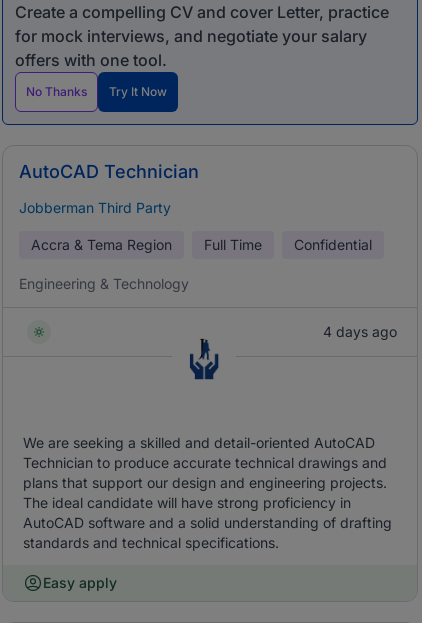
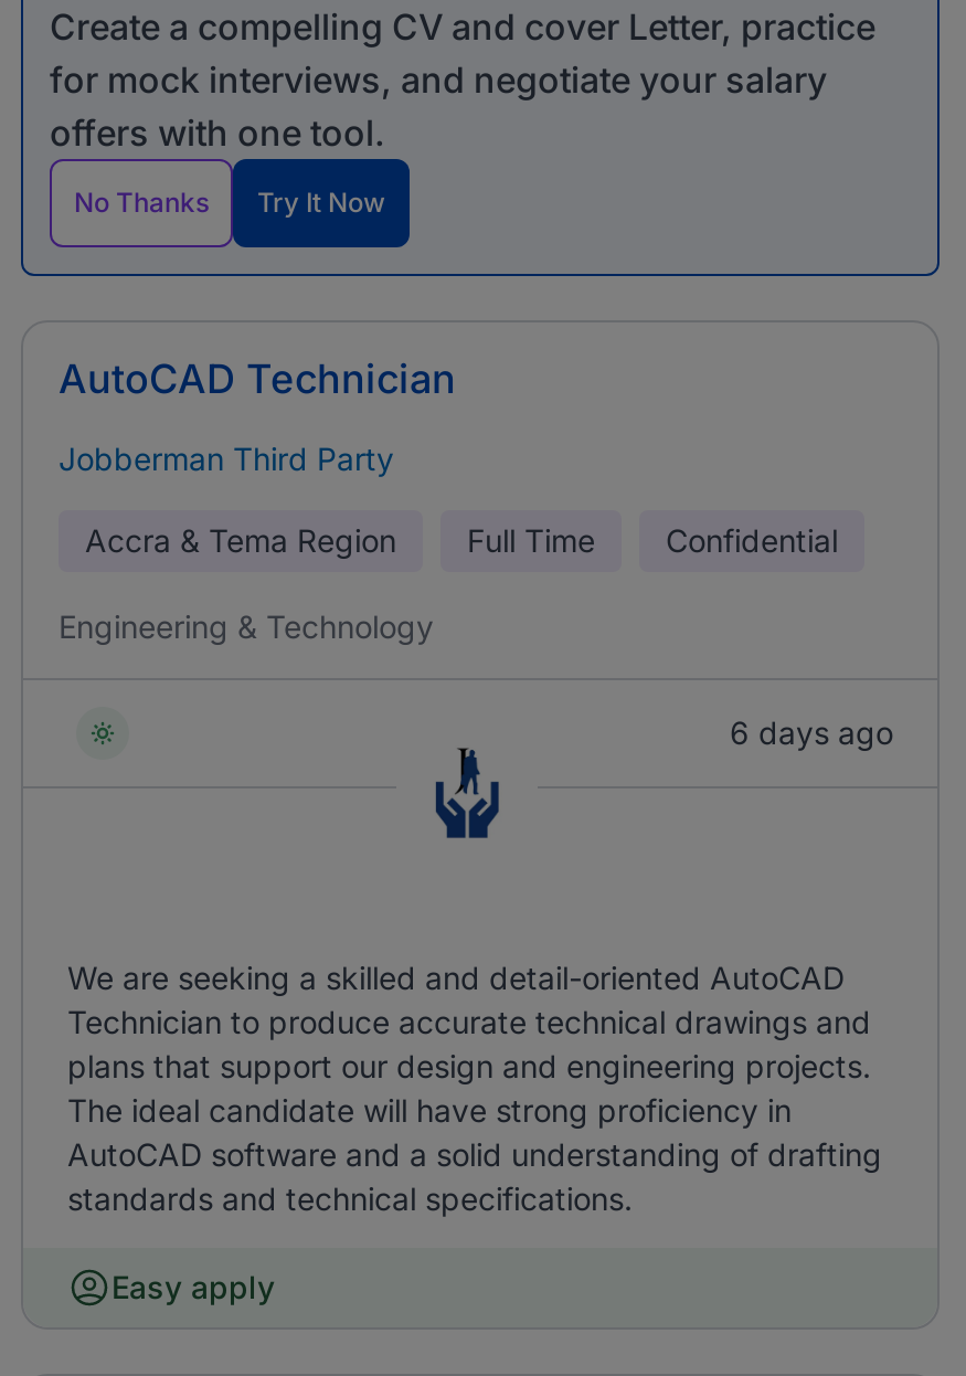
- 4 days ago
+ 6 days ago
